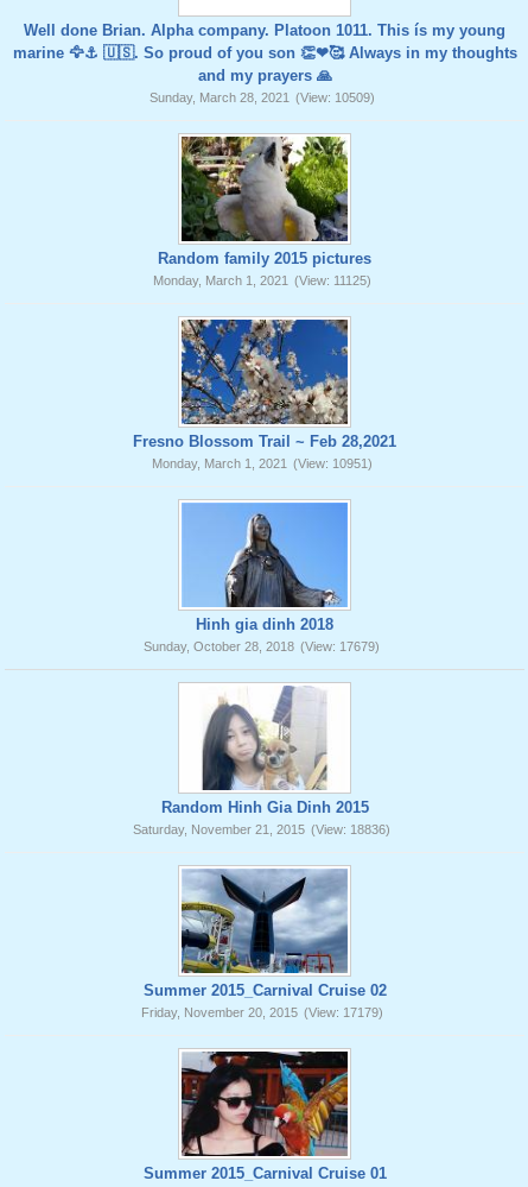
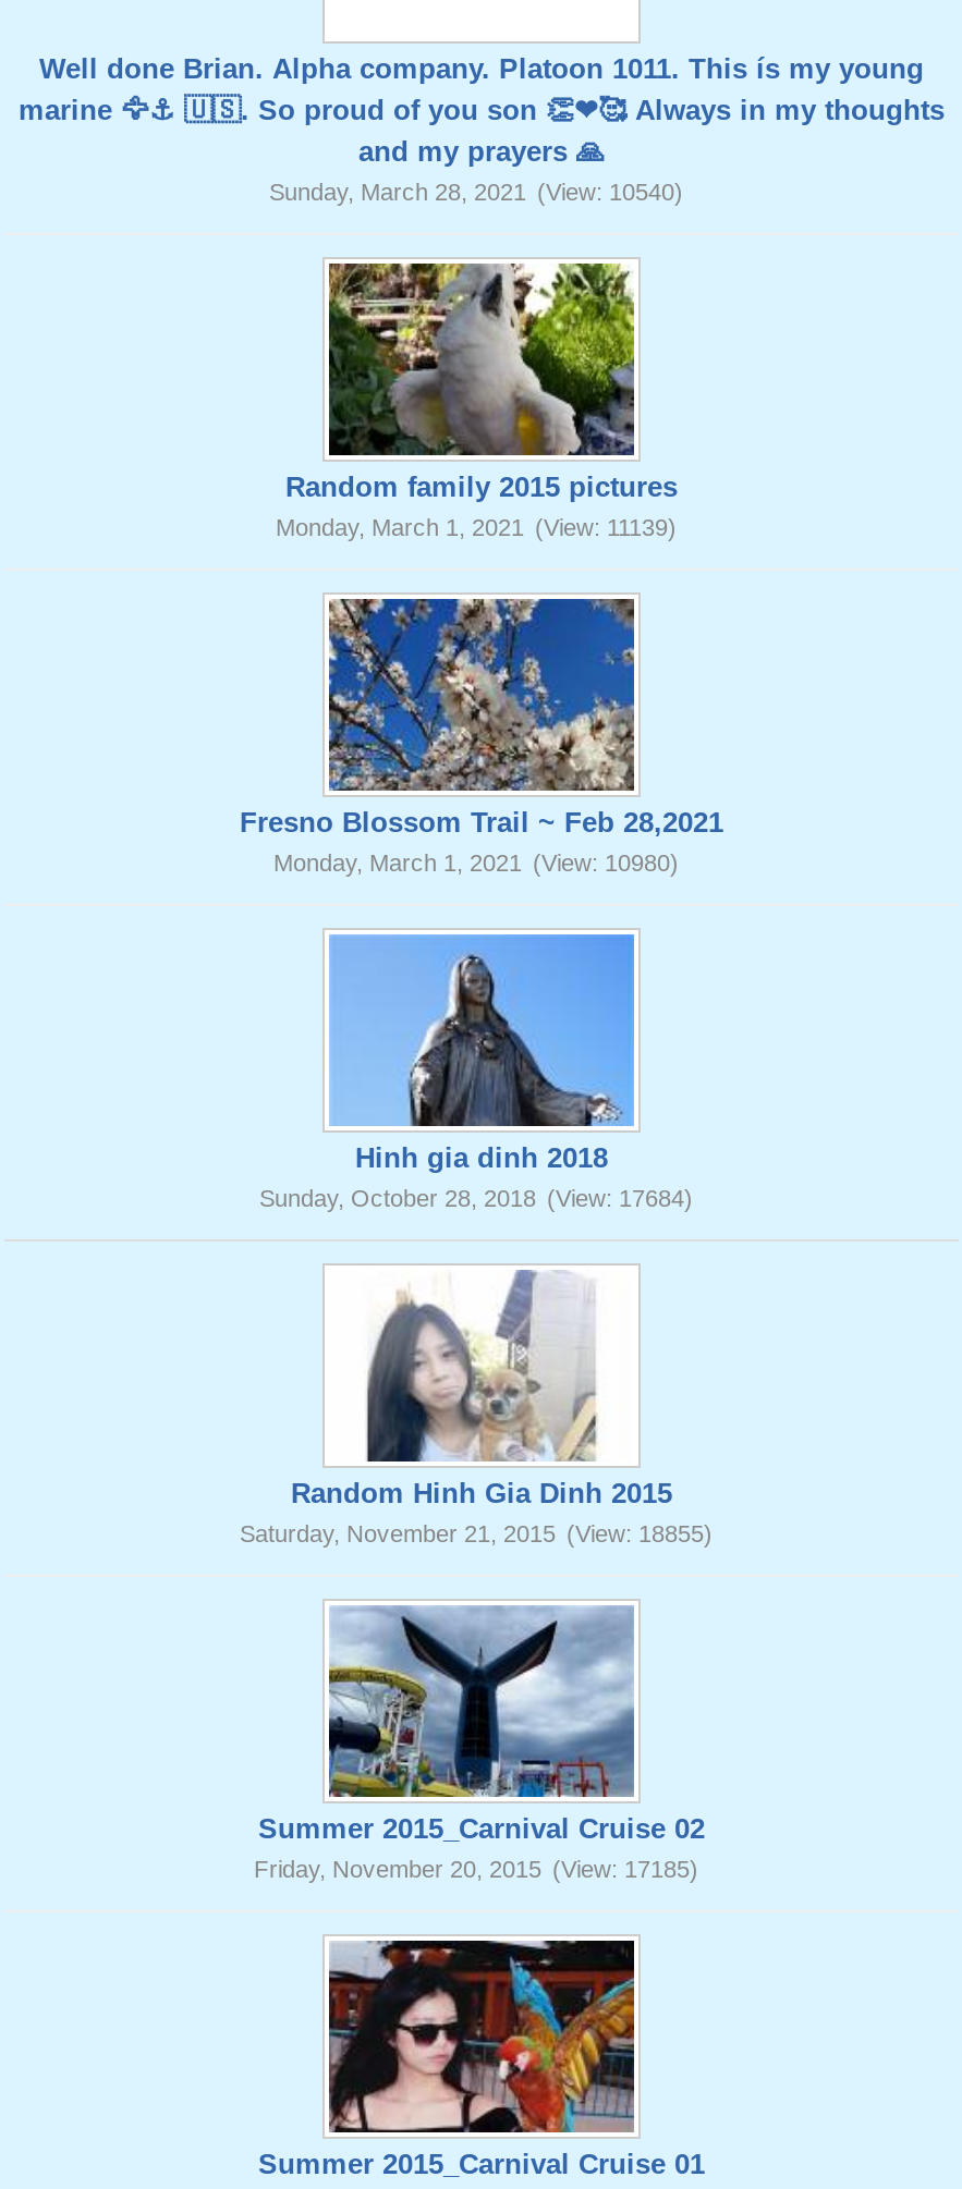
- Sunday, March 28, 2021 (View: 10509)
+ Sunday, March 28, 2021 (View: 10540)

- Monday, March 1, 2021 (View: 11125)
+ Monday, March 1, 2021 (View: 11139)

- Monday, March 1, 2021 (View: 10951)
+ Monday, March 1, 2021 (View: 10980)

- Sunday, October 28, 2018 (View: 17679)
+ Sunday, October 28, 2018 (View: 17684)

- Saturday, November 21, 2015 (View: 18836)
+ Saturday, November 21, 2015 (View: 18855)

- Friday, November 20, 2015 (View: 17179)
+ Friday, November 20, 2015 (View: 17185)
